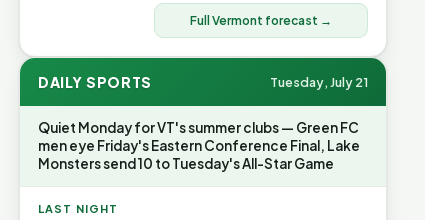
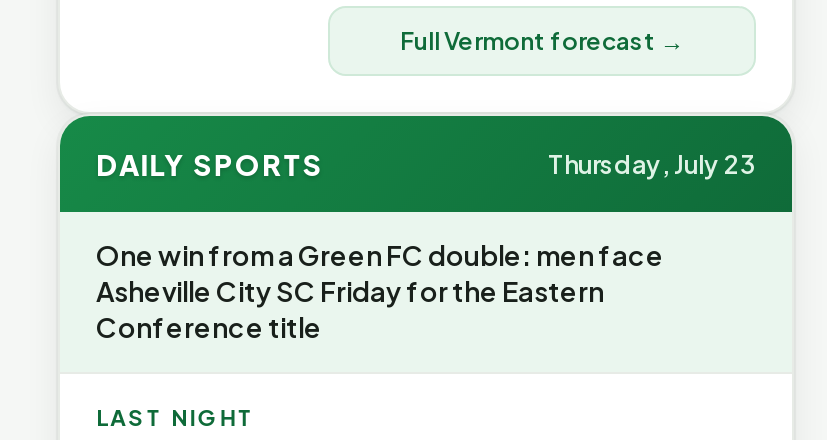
- Tuesday, July 21
+ Thursday, July 23

- Quiet Monday for VT's summer clubs — Green FC
- men eye Friday's Eastern Conference Final, Lake
- Monsters send 10 to Tuesday's All-Star Game
+ One win from a Green FC double: men face
+ Asheville City SC Friday for the Eastern
+ Conference title
